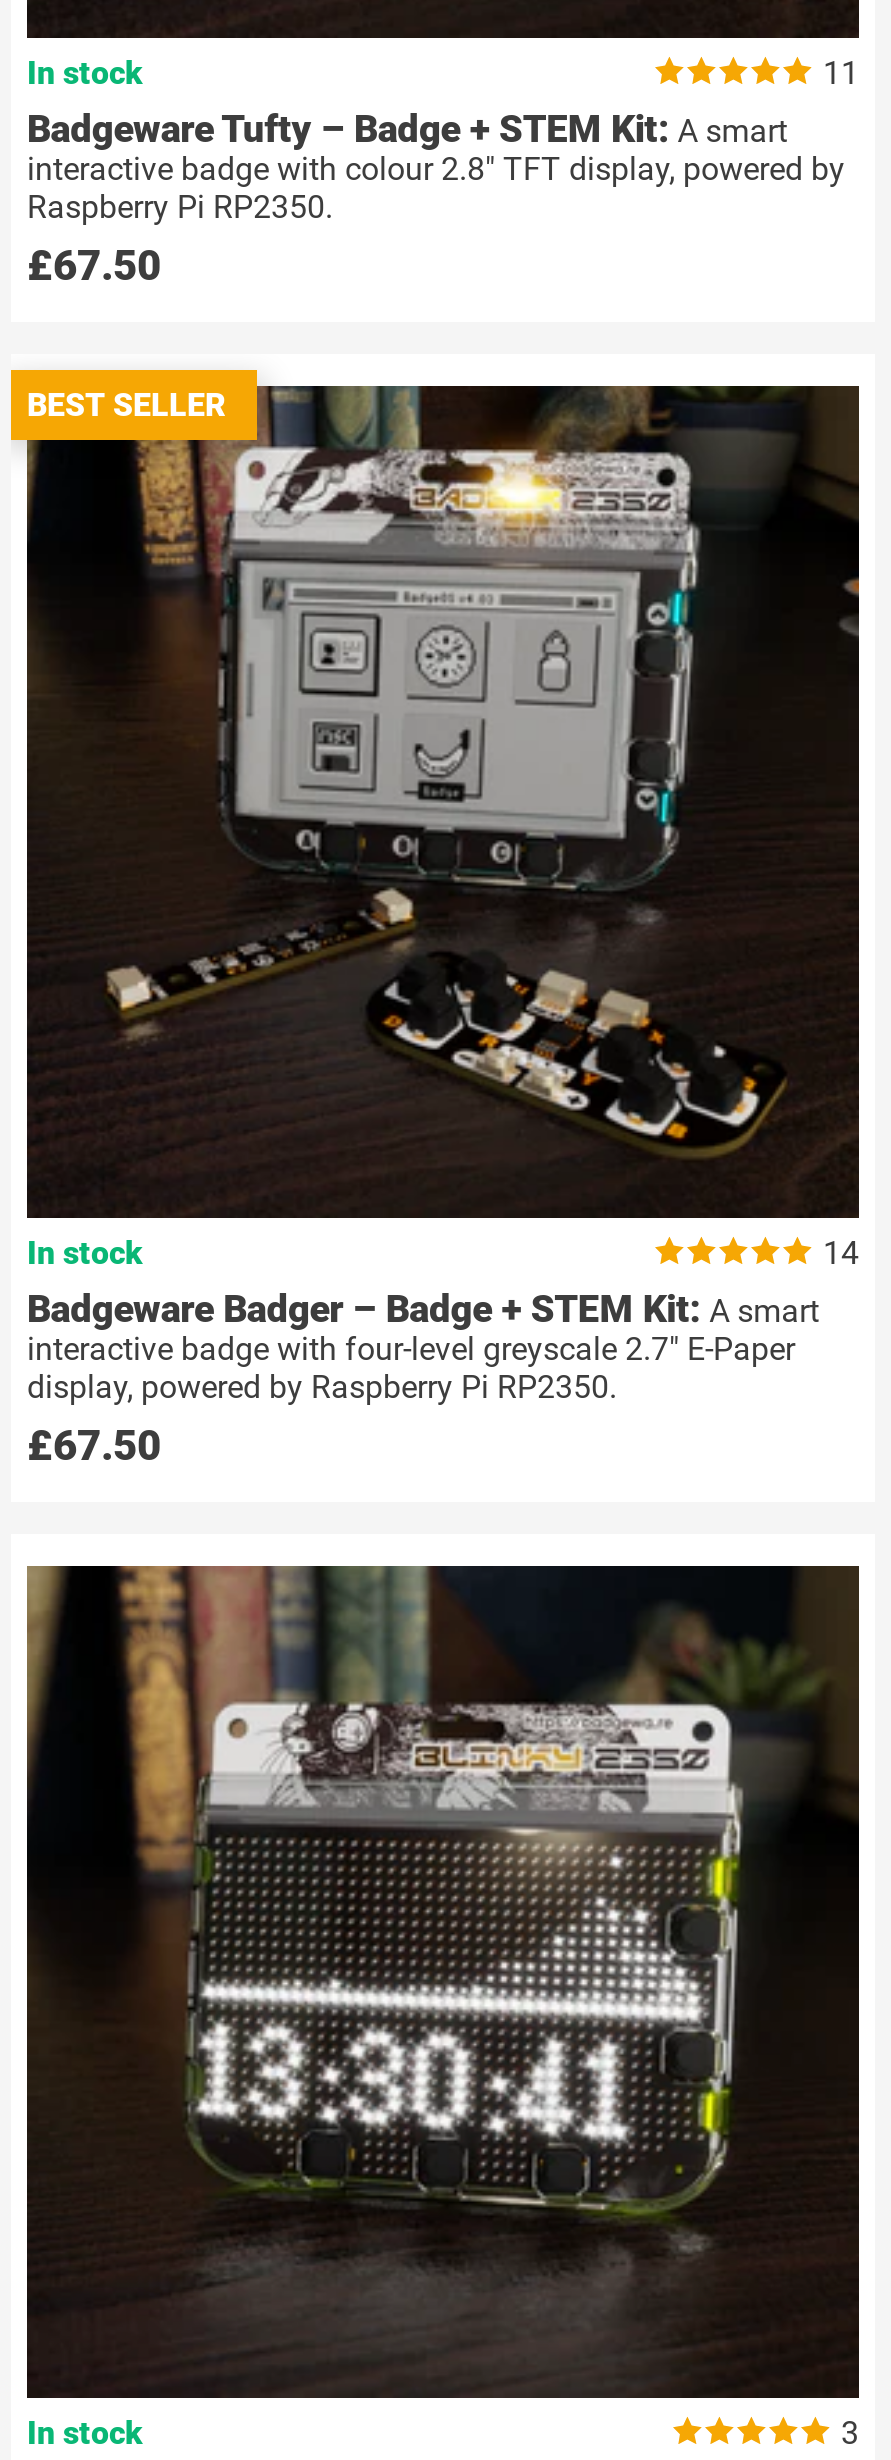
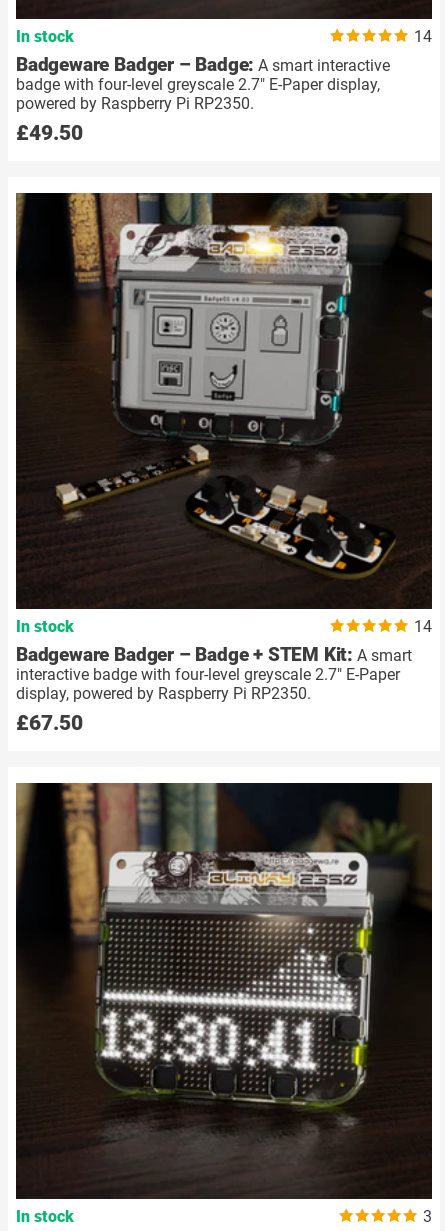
- 11
- Badgeware Tufty – Badge + STEM Kit: A smart
- interactive badge with colour 2.8" TFT display, powered by
- Raspberry Pi RP2350.
- £67.50
- BEST SELLER
+ 14
+ Badgeware Badger – Badge: A smart interactive
+ badge with four-level greyscale 2.7" E-Paper display,
+ powered by Raspberry Pi RP2350.
+ £49.50
